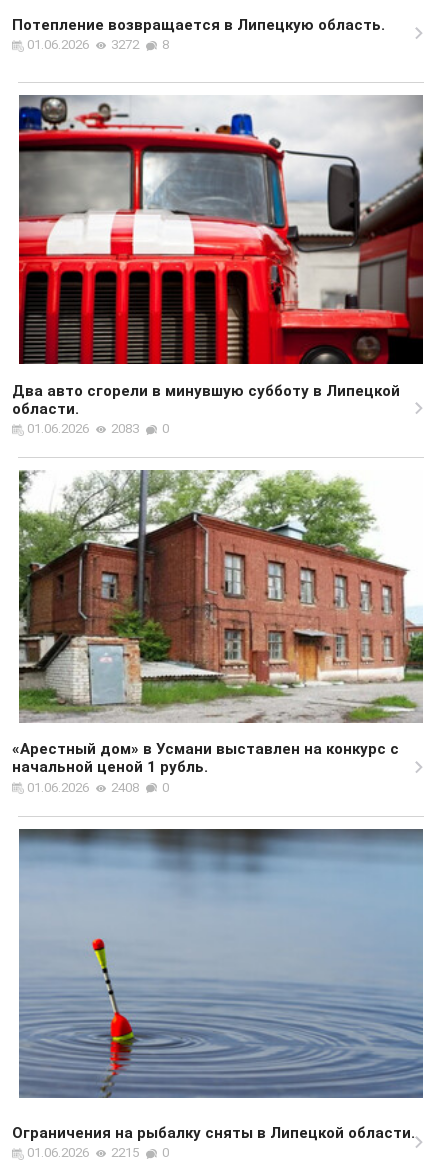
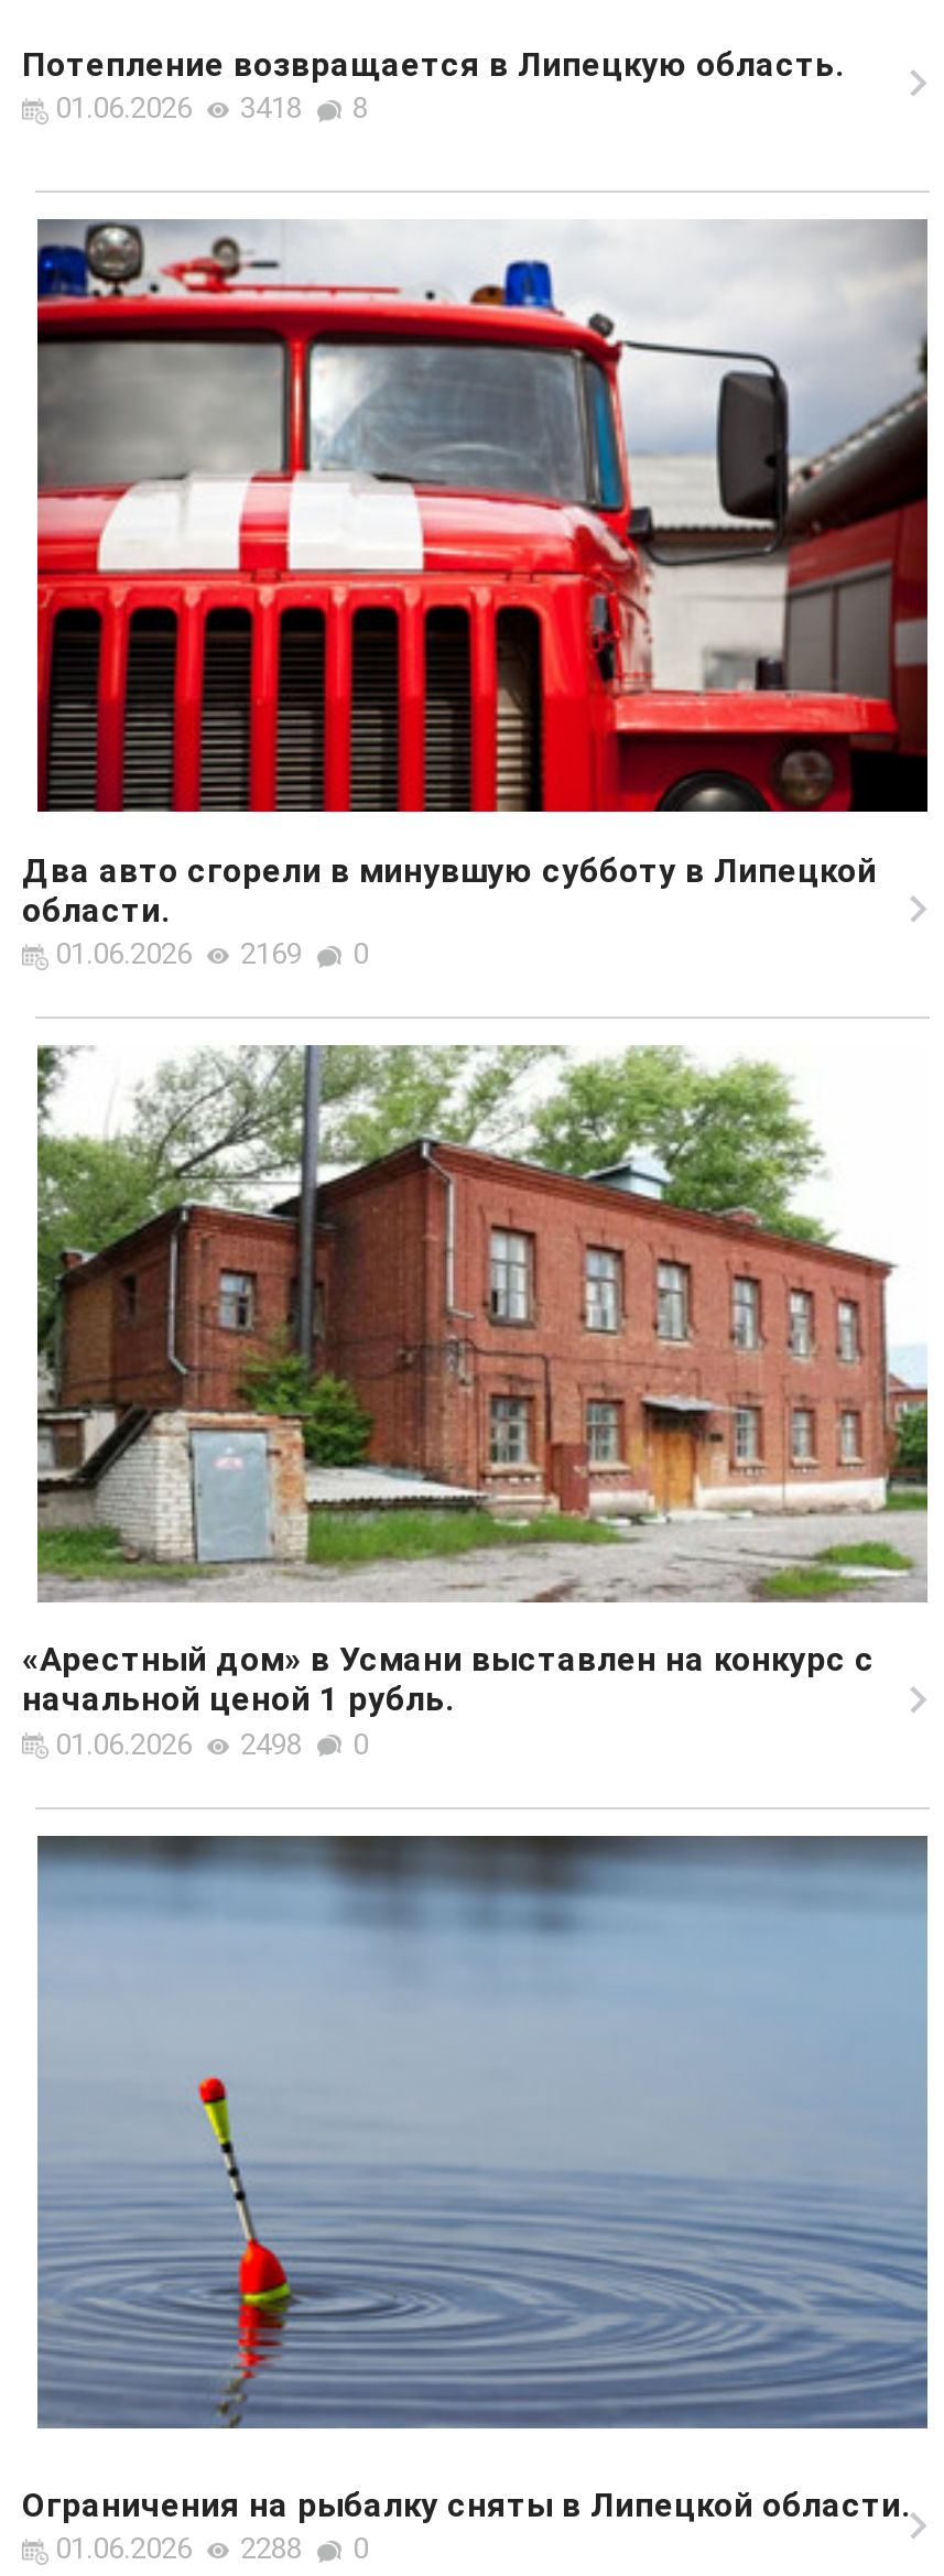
- 01.06.2026 3272 8
+ 01.06.2026 3418 8

- 01.06.2026 2083 0
+ 01.06.2026 2169 0

- 01.06.2026 2408 0
+ 01.06.2026 2498 0

- 01.06.2026 2215 0
+ 01.06.2026 2288 0
